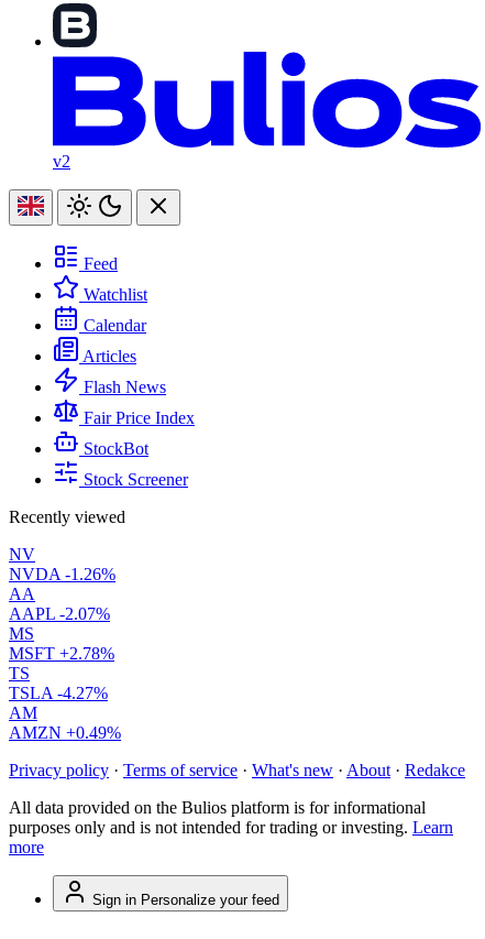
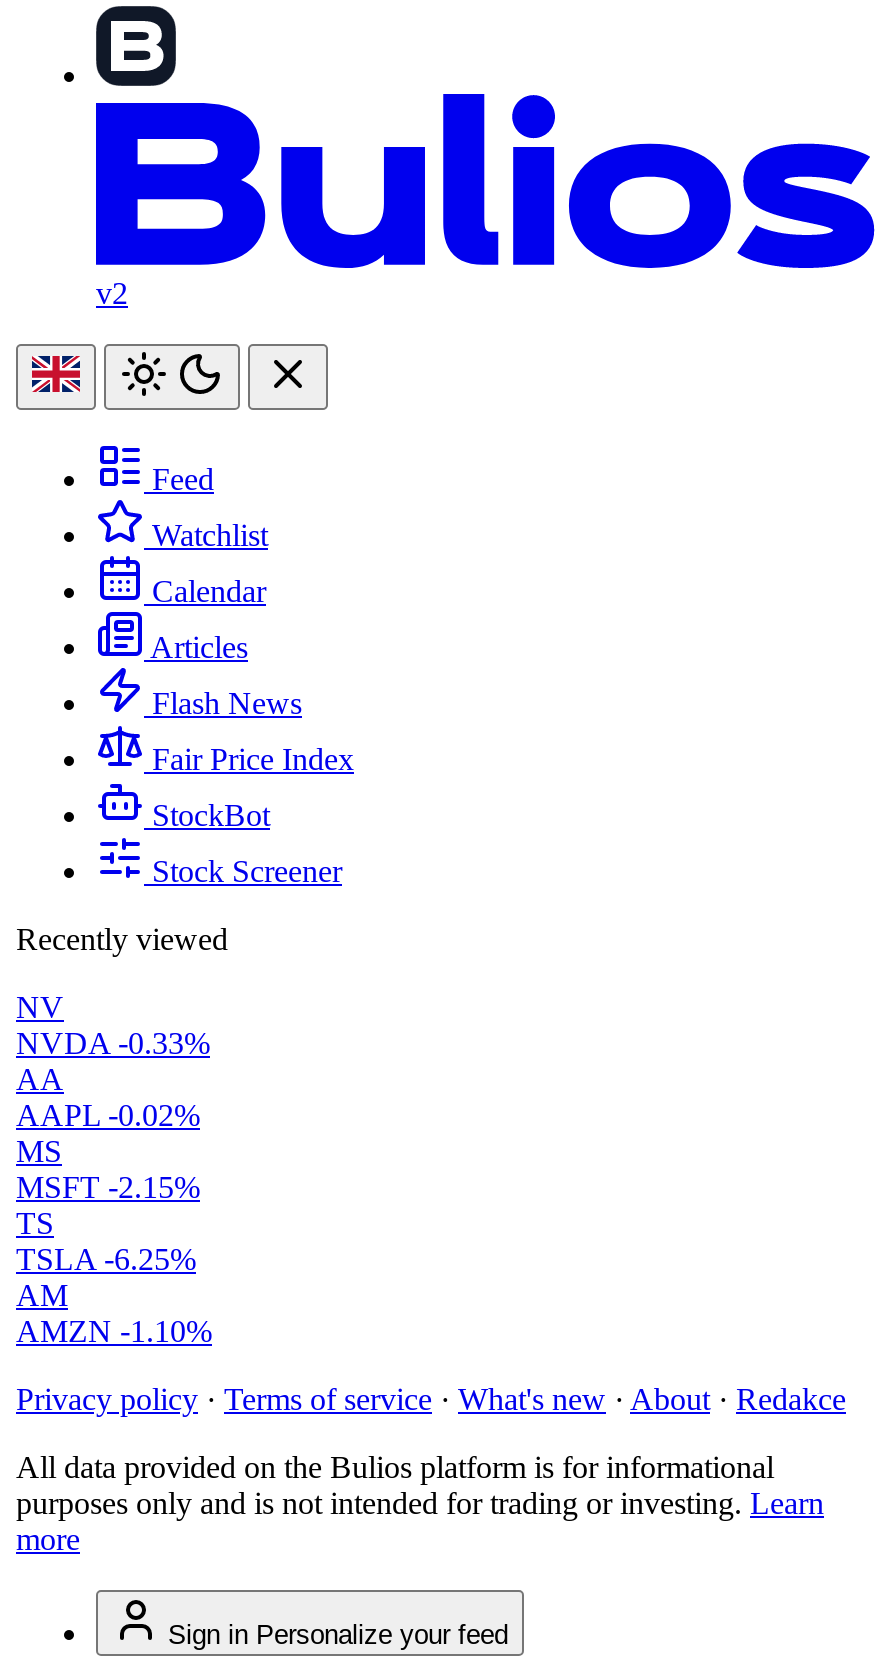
- NVDA -1.26%
+ NVDA -0.33%

- AAPL -2.07%
+ AAPL -0.02%

- MSFT +2.78%
+ MSFT -2.15%

- TSLA -4.27%
+ TSLA -6.25%

- AMZN +0.49%
+ AMZN -1.10%
